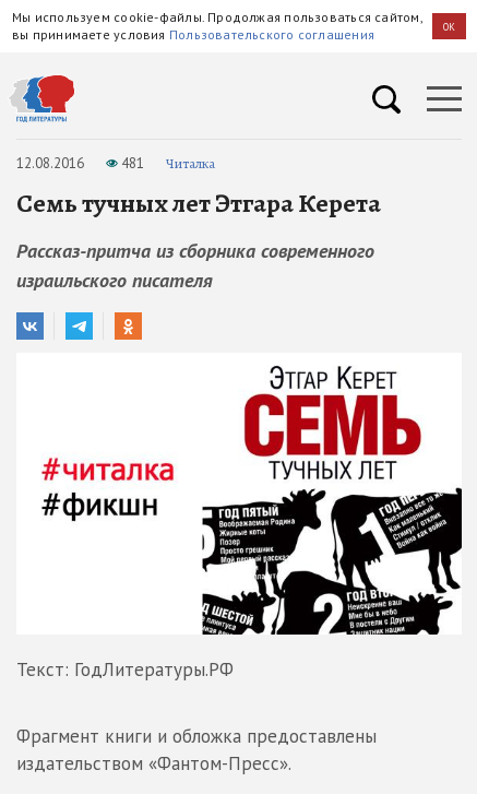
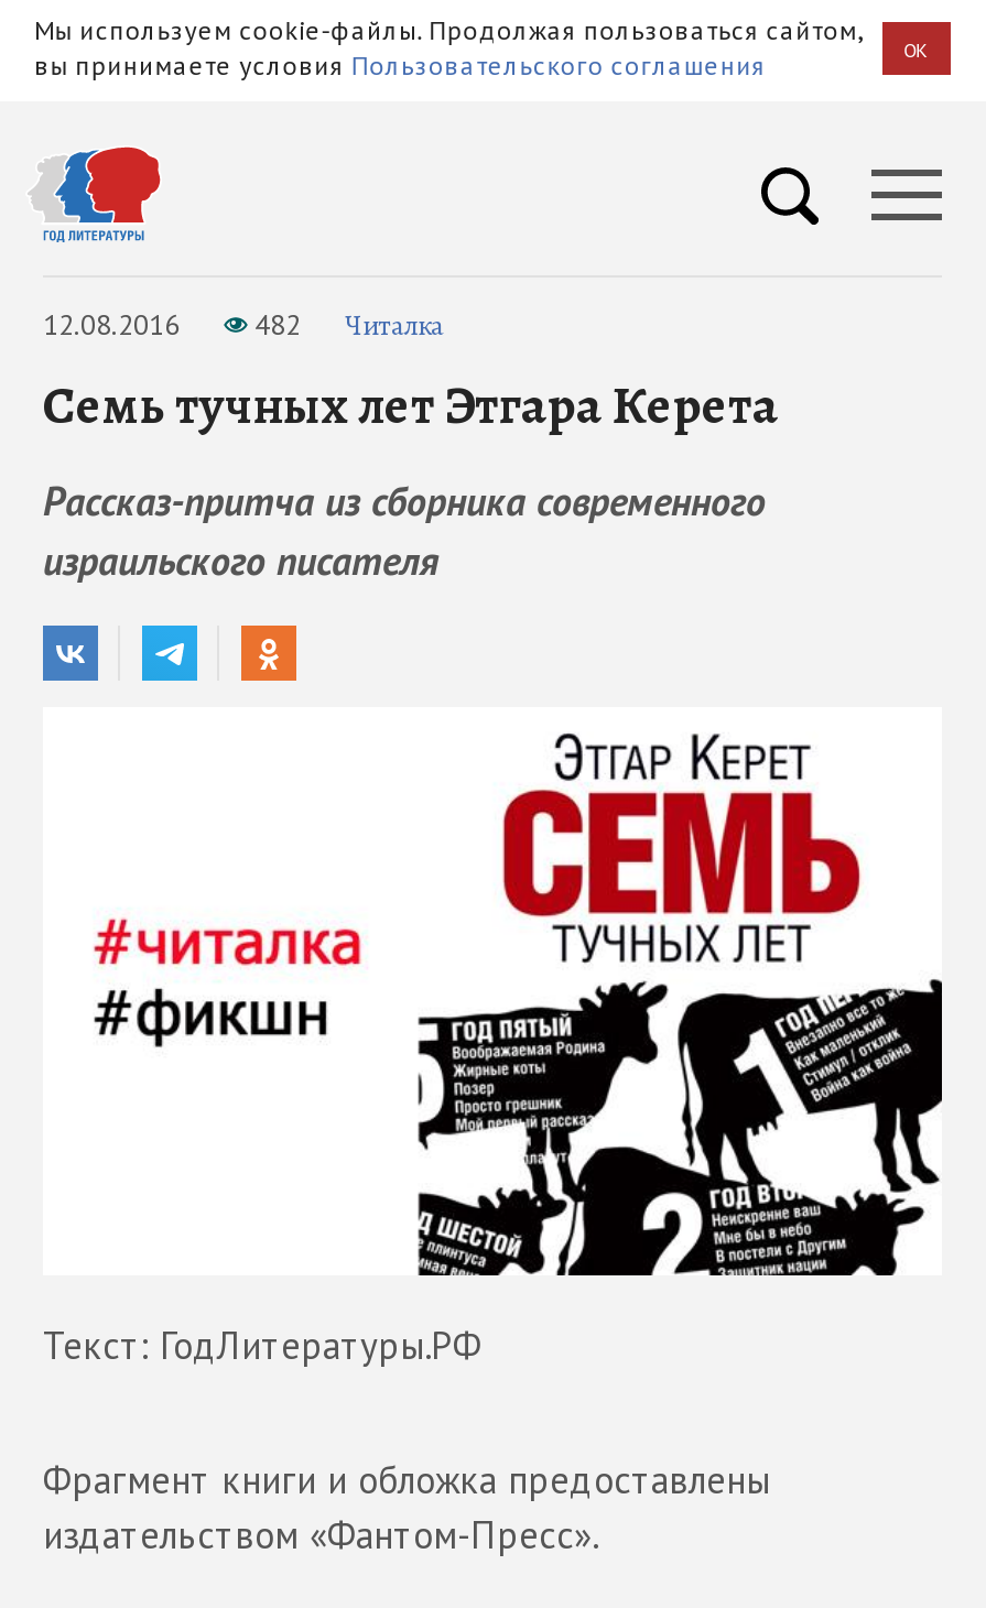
- 12.08.2016 481 Читалка
+ 12.08.2016 482 Читалка
